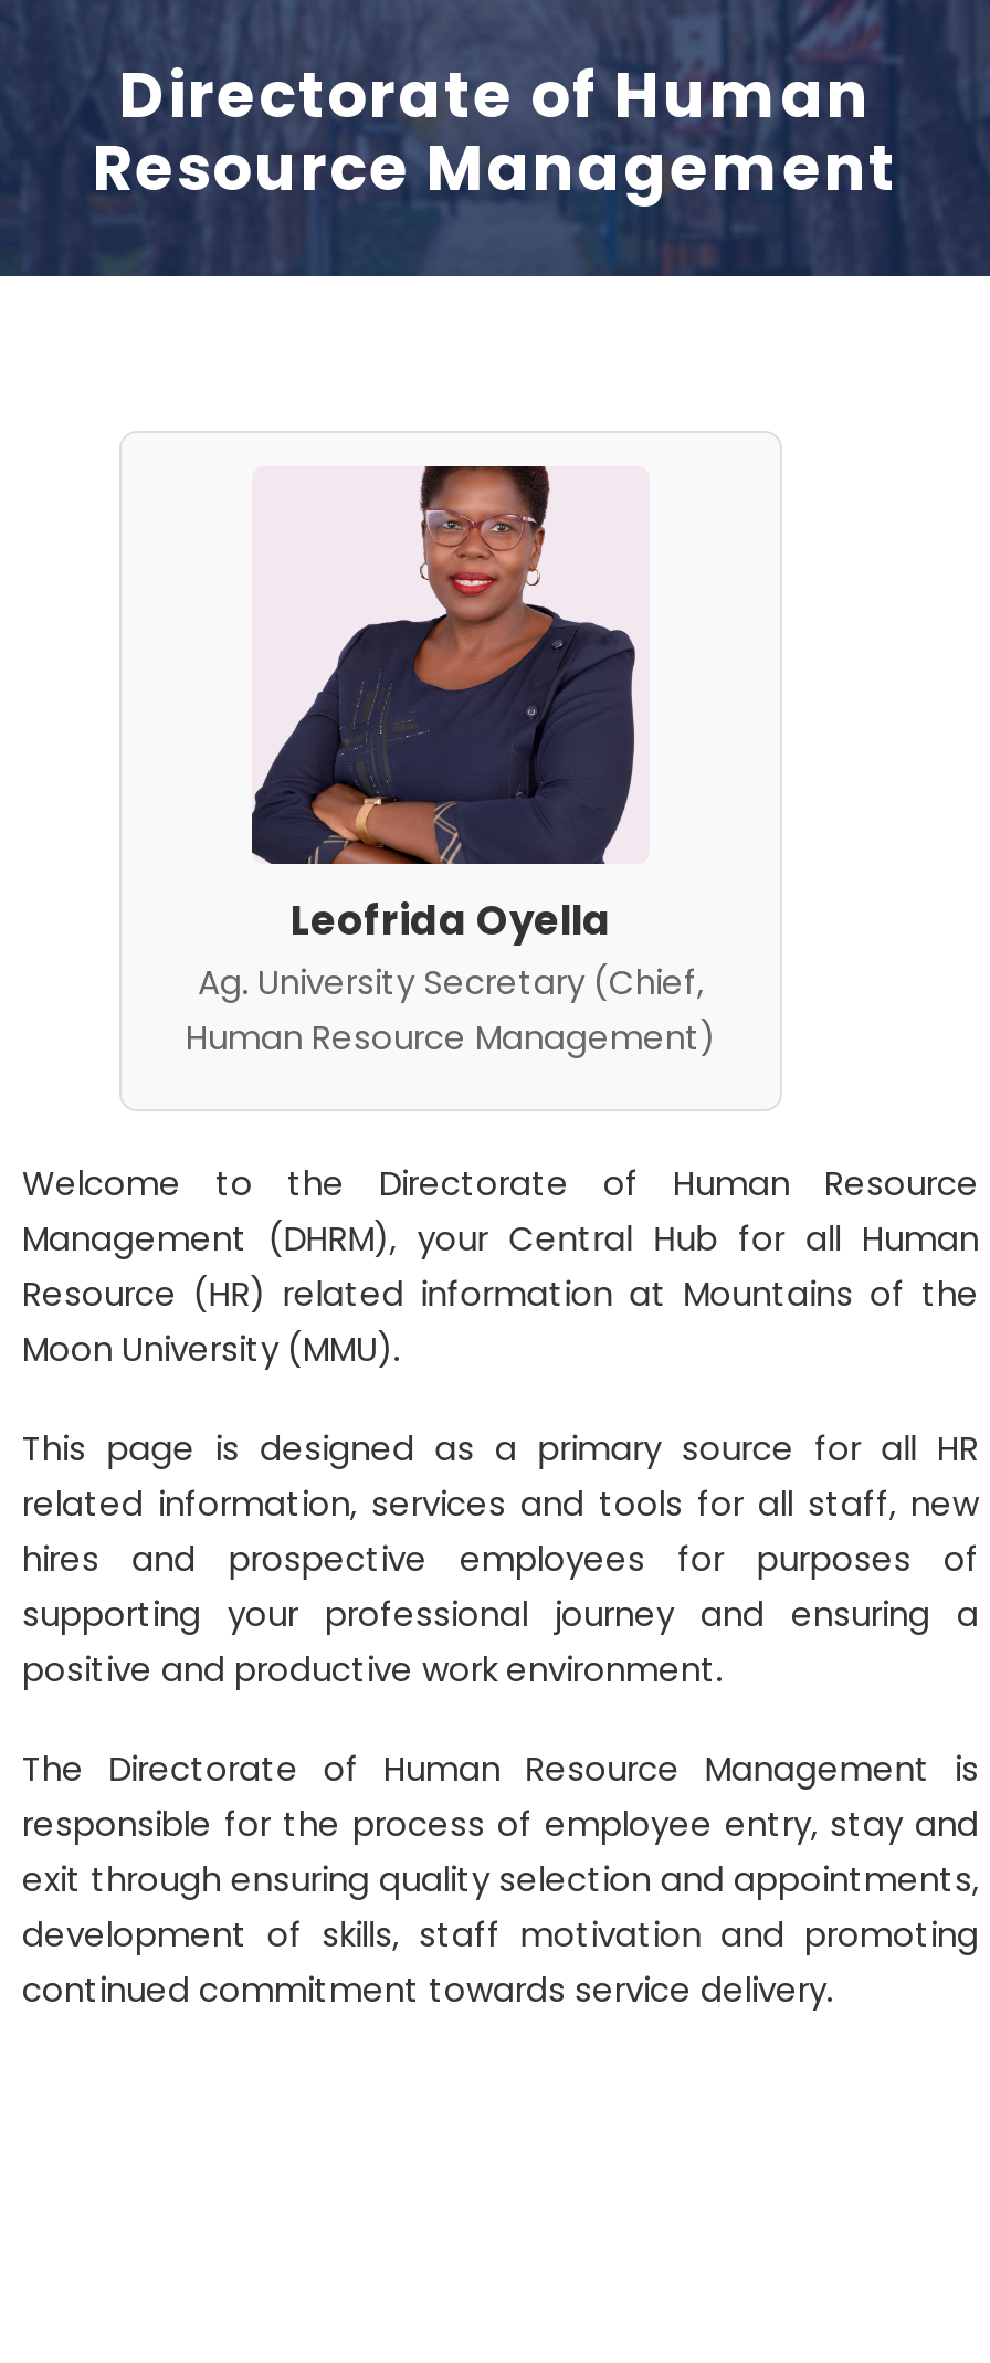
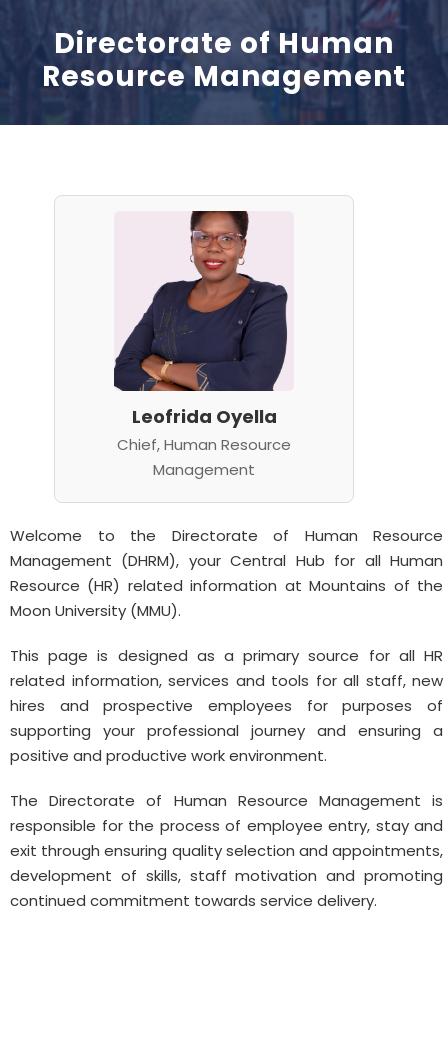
- Ag. University Secretary (Chief,
- Human Resource Management)
+ Chief, Human Resource
+ Management
